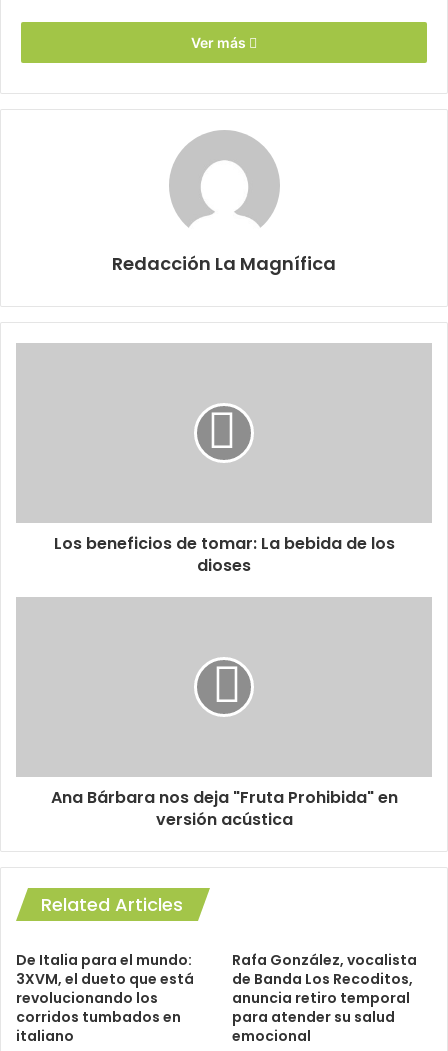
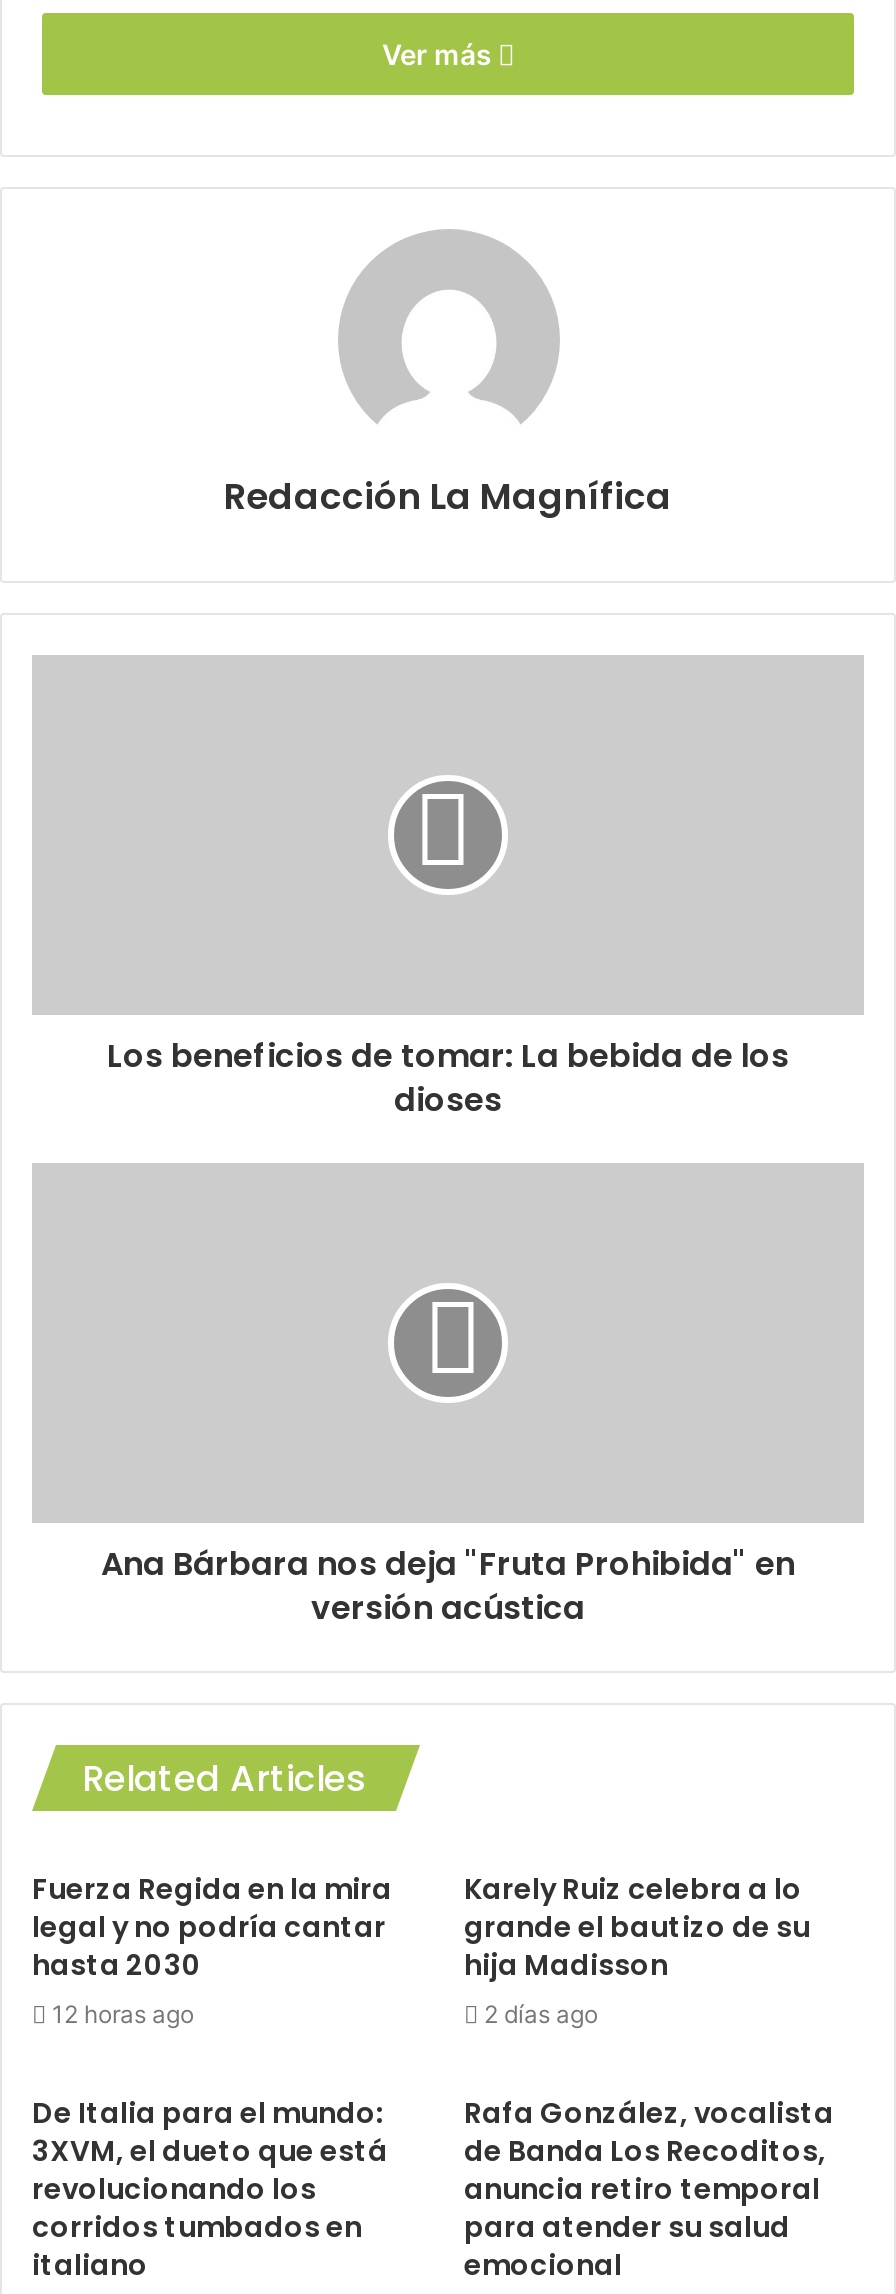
+ Fuerza Regida en la mira
+ legal y no podría cantar
+ hasta 2030
+ 12 horas ago

+ Karely Ruiz celebra a lo
+ grande el bautizo de su
+ hija Madisson
+ 2 días ago
